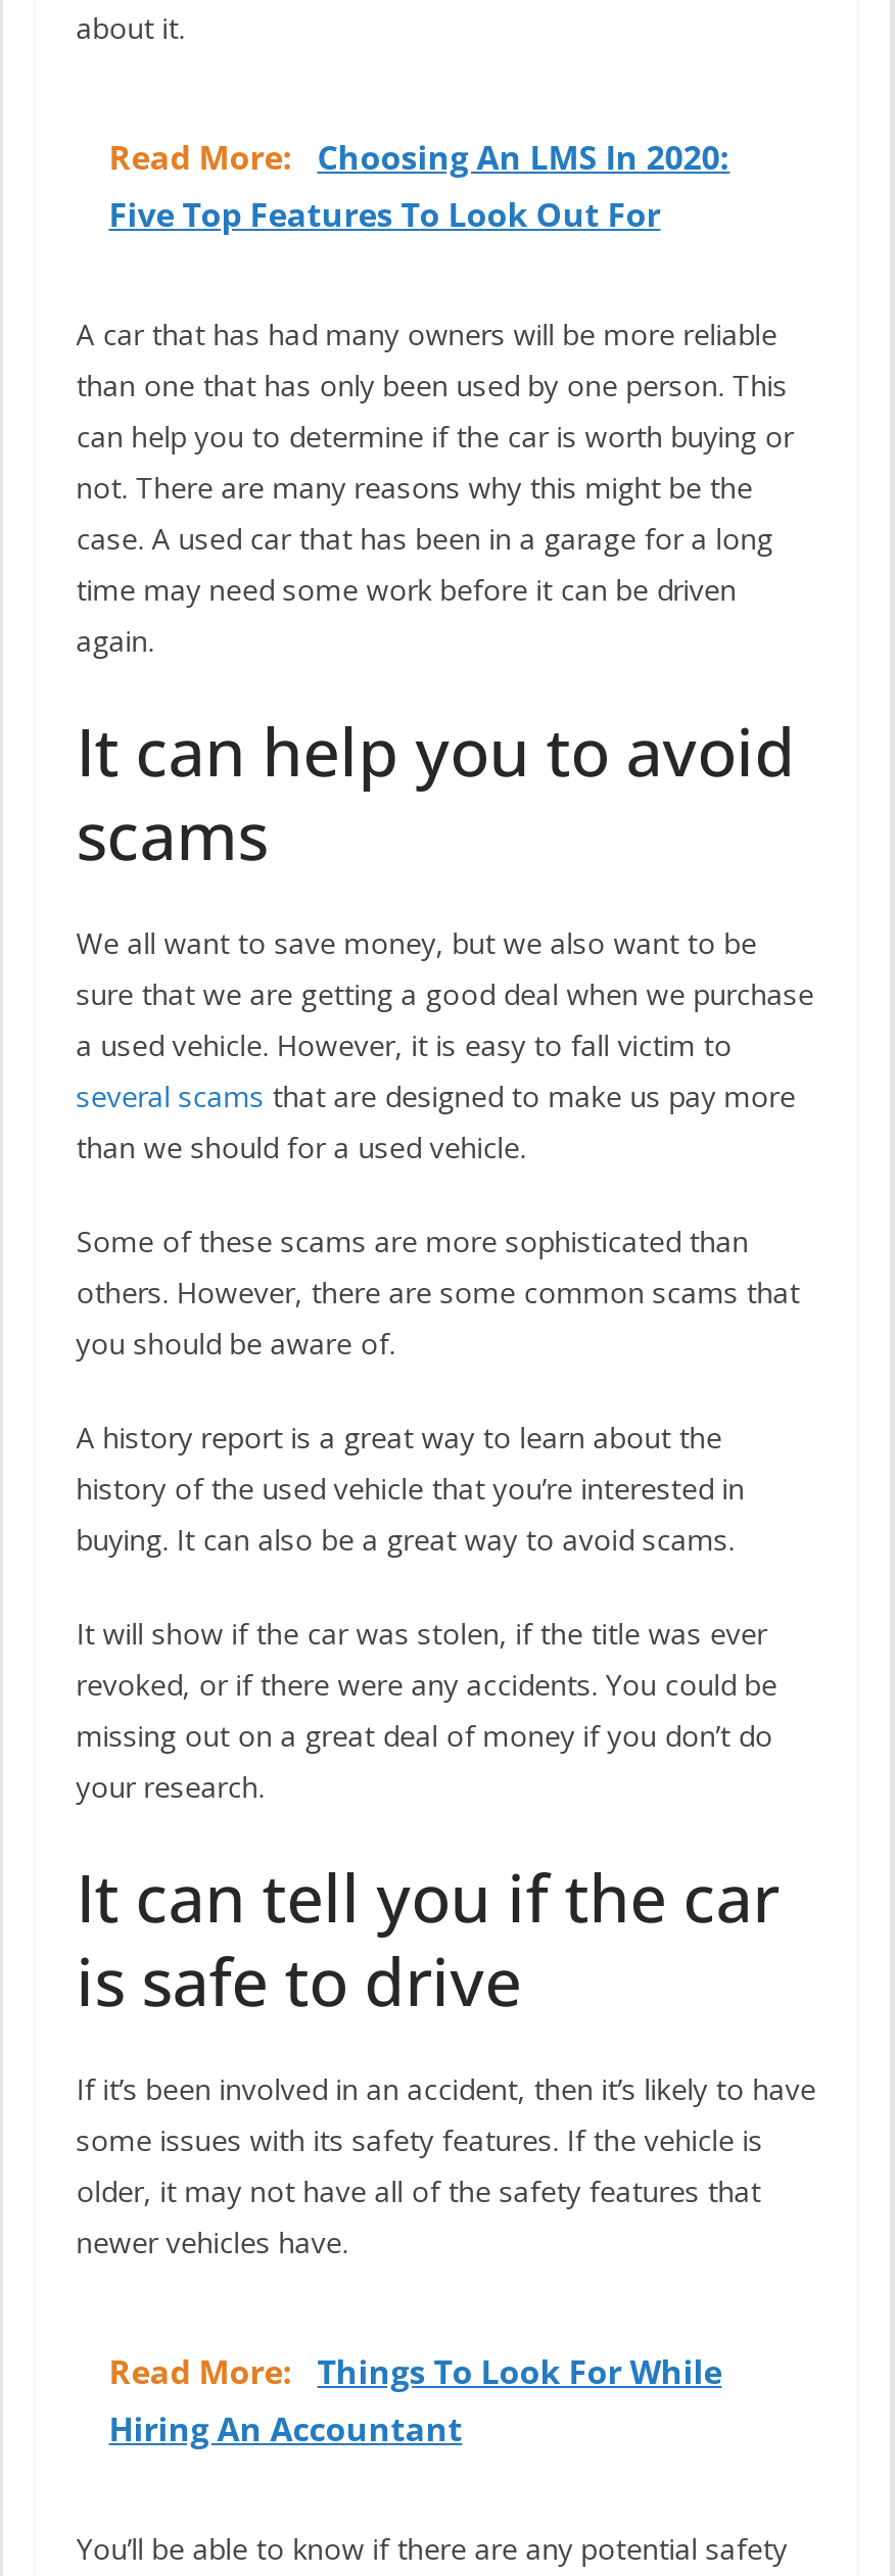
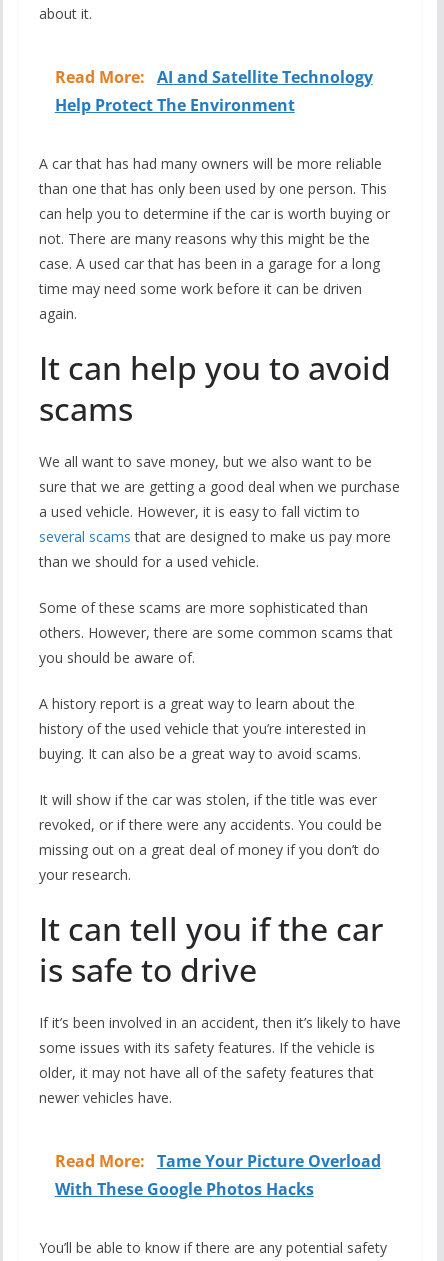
- Read More: Choosing An LMS In 2020:
- Five Top Features To Look Out For
+ Read More: AI and Satellite Technology
+ Help Protect The Environment

- Read More: Things To Look For While
- Hiring An Accountant
+ Read More: Tame Your Picture Overload
+ With These Google Photos Hacks
